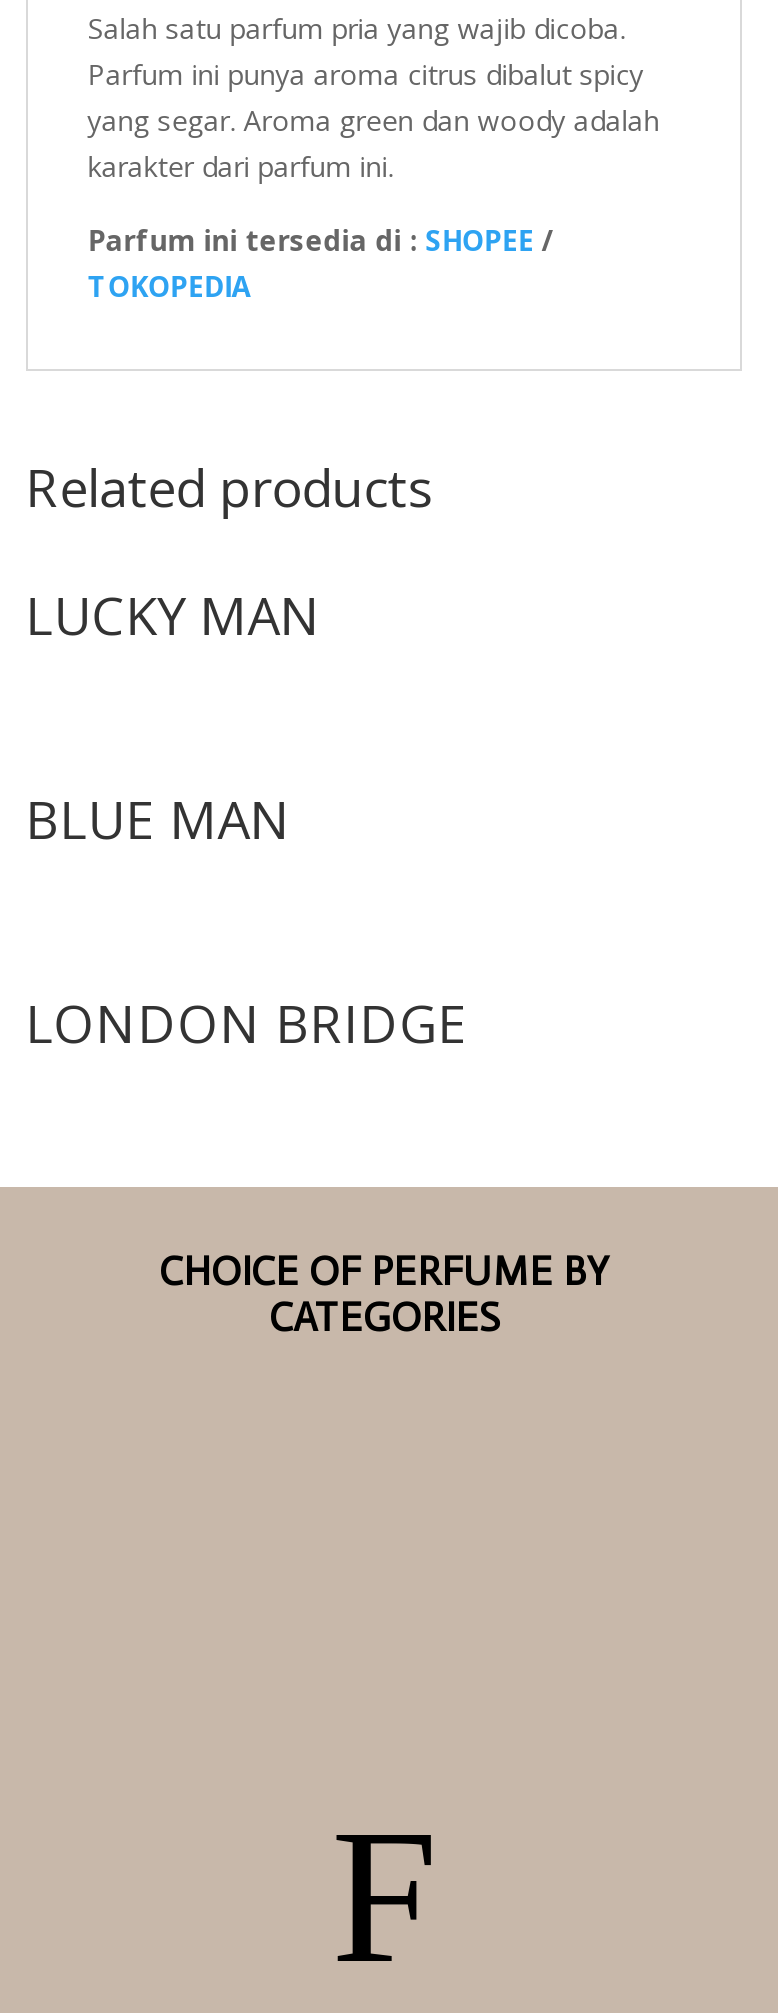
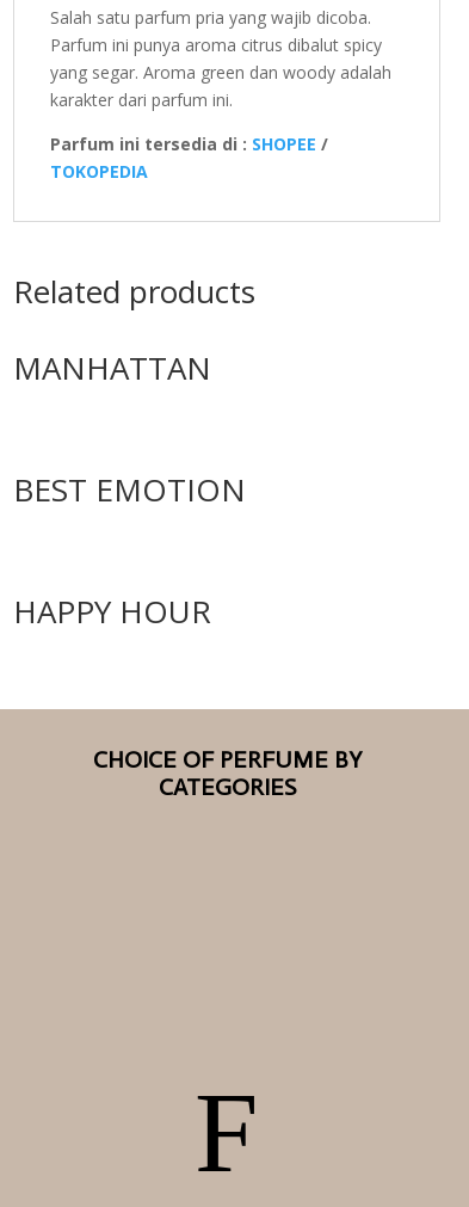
- LUCKY MAN
+ MANHATTAN

- BLUE MAN
+ BEST EMOTION

- LONDON BRIDGE
+ HAPPY HOUR
